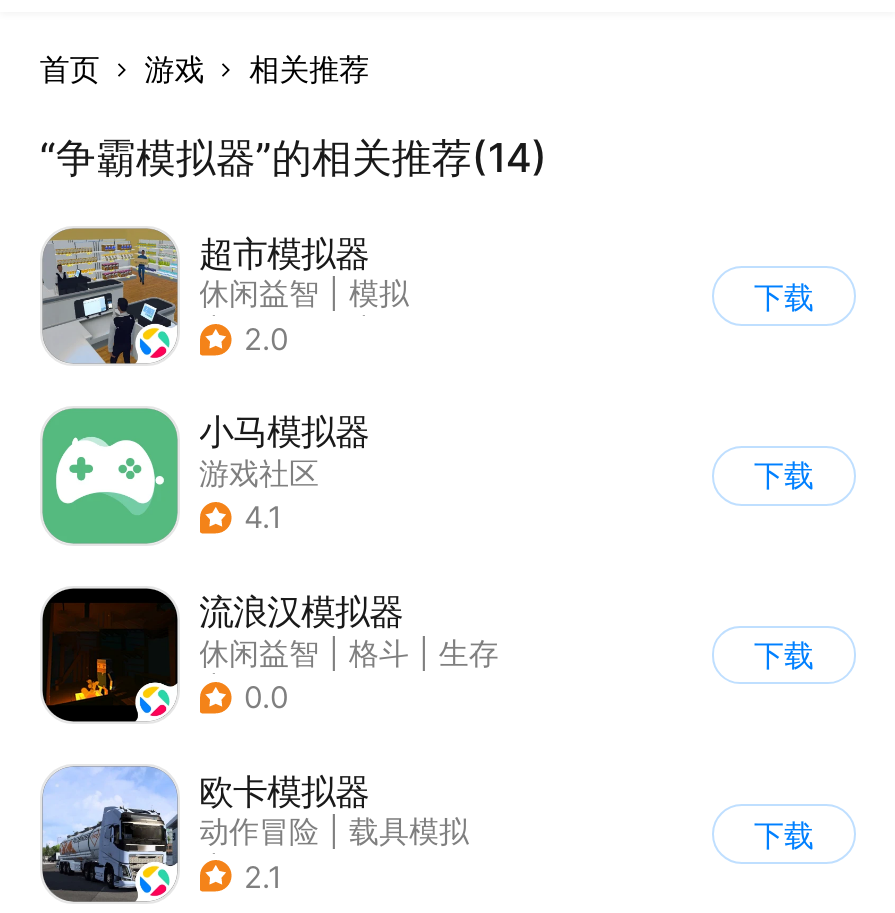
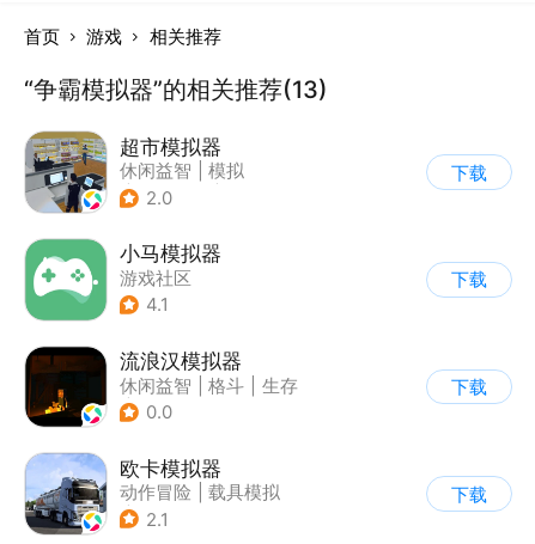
- “争霸模拟器”的相关推荐(14)
+ “争霸模拟器”的相关推荐(13)
